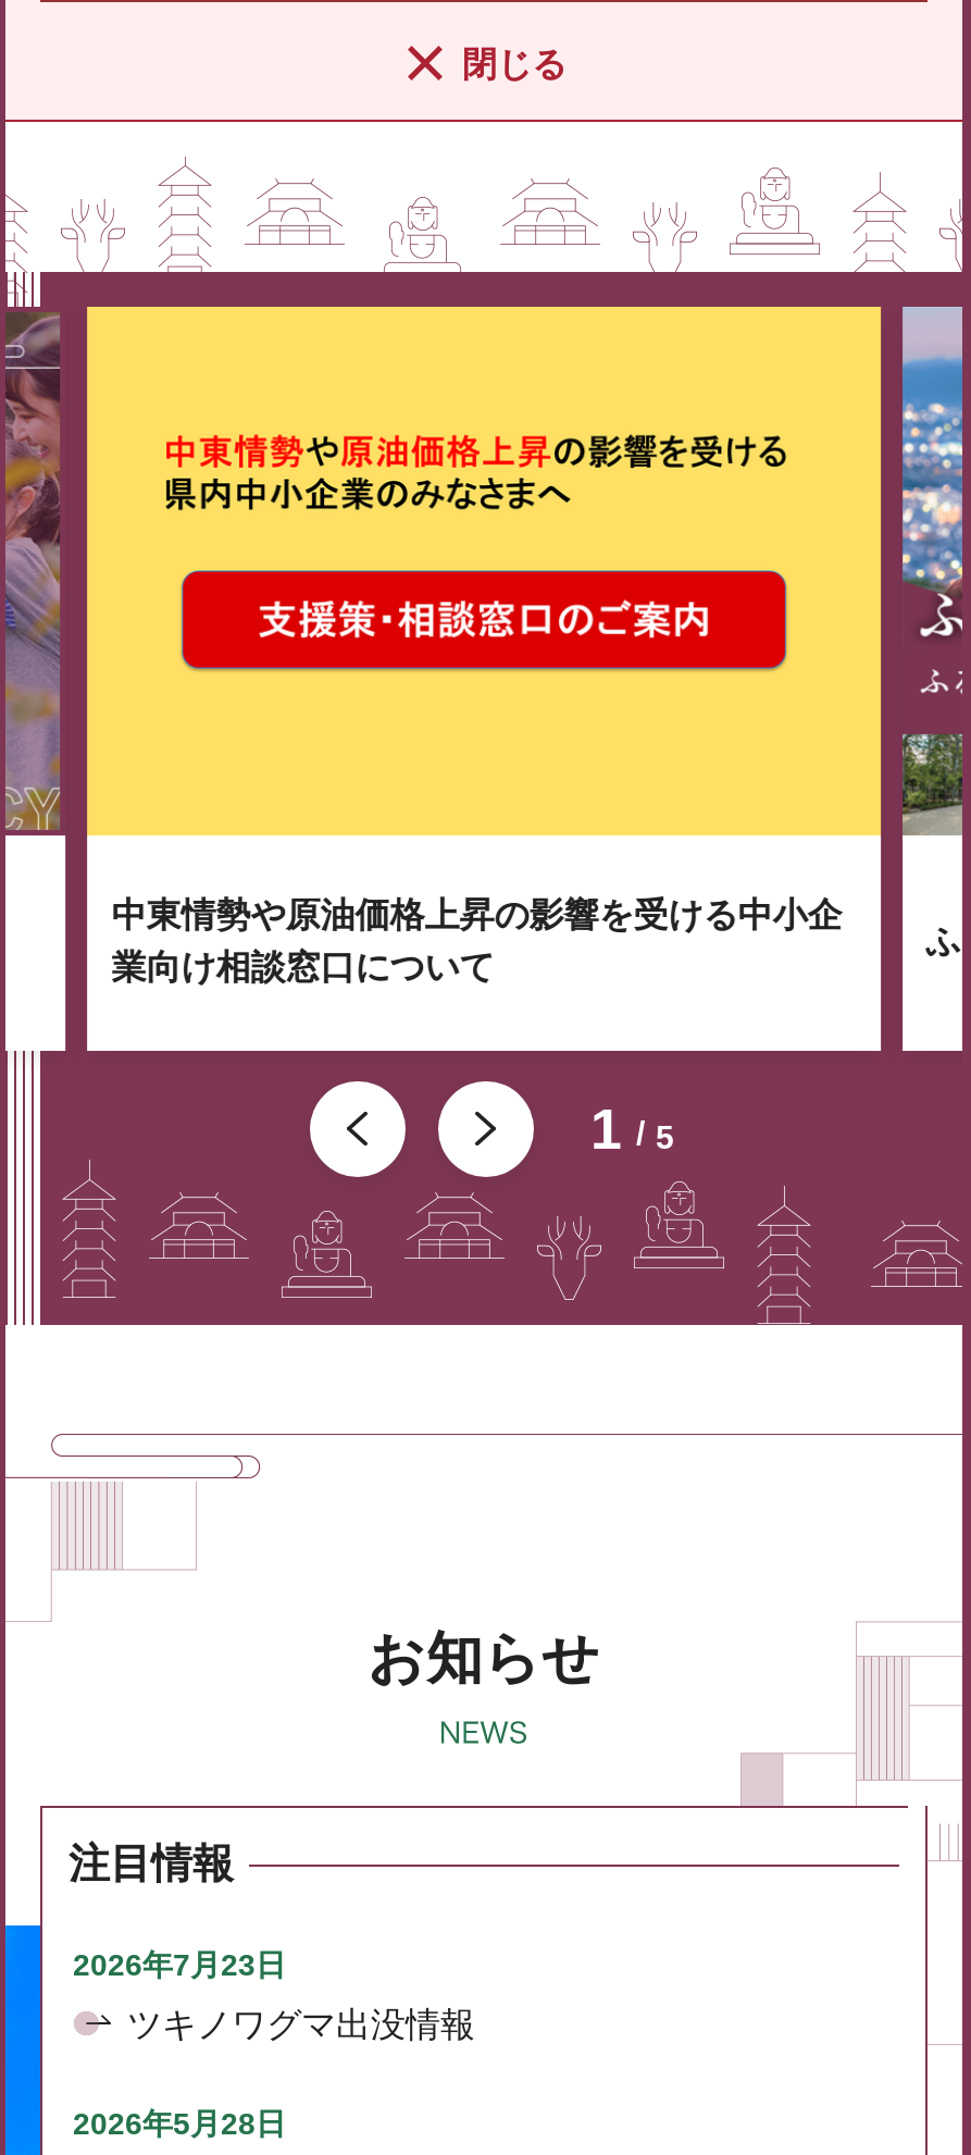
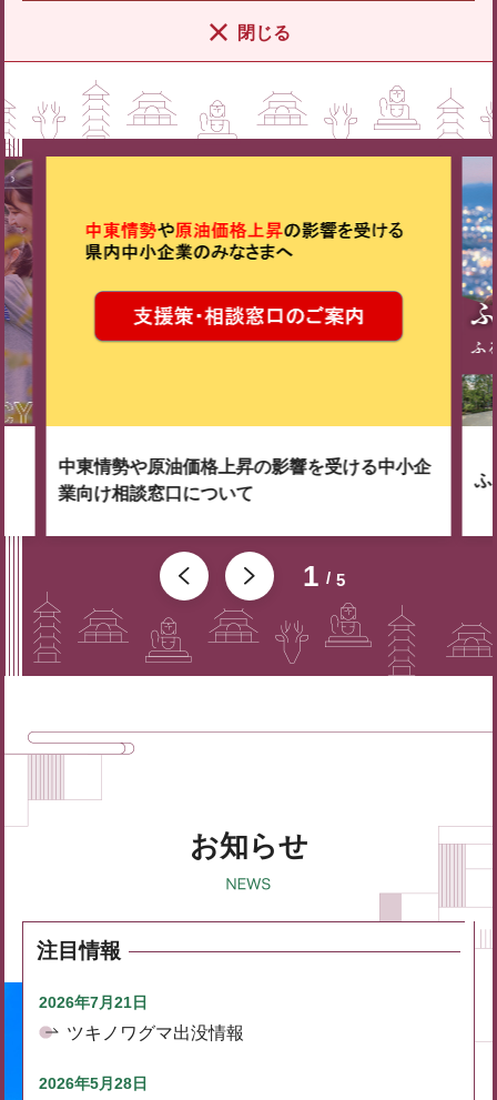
- 2026年7月23日
+ 2026年7月21日
